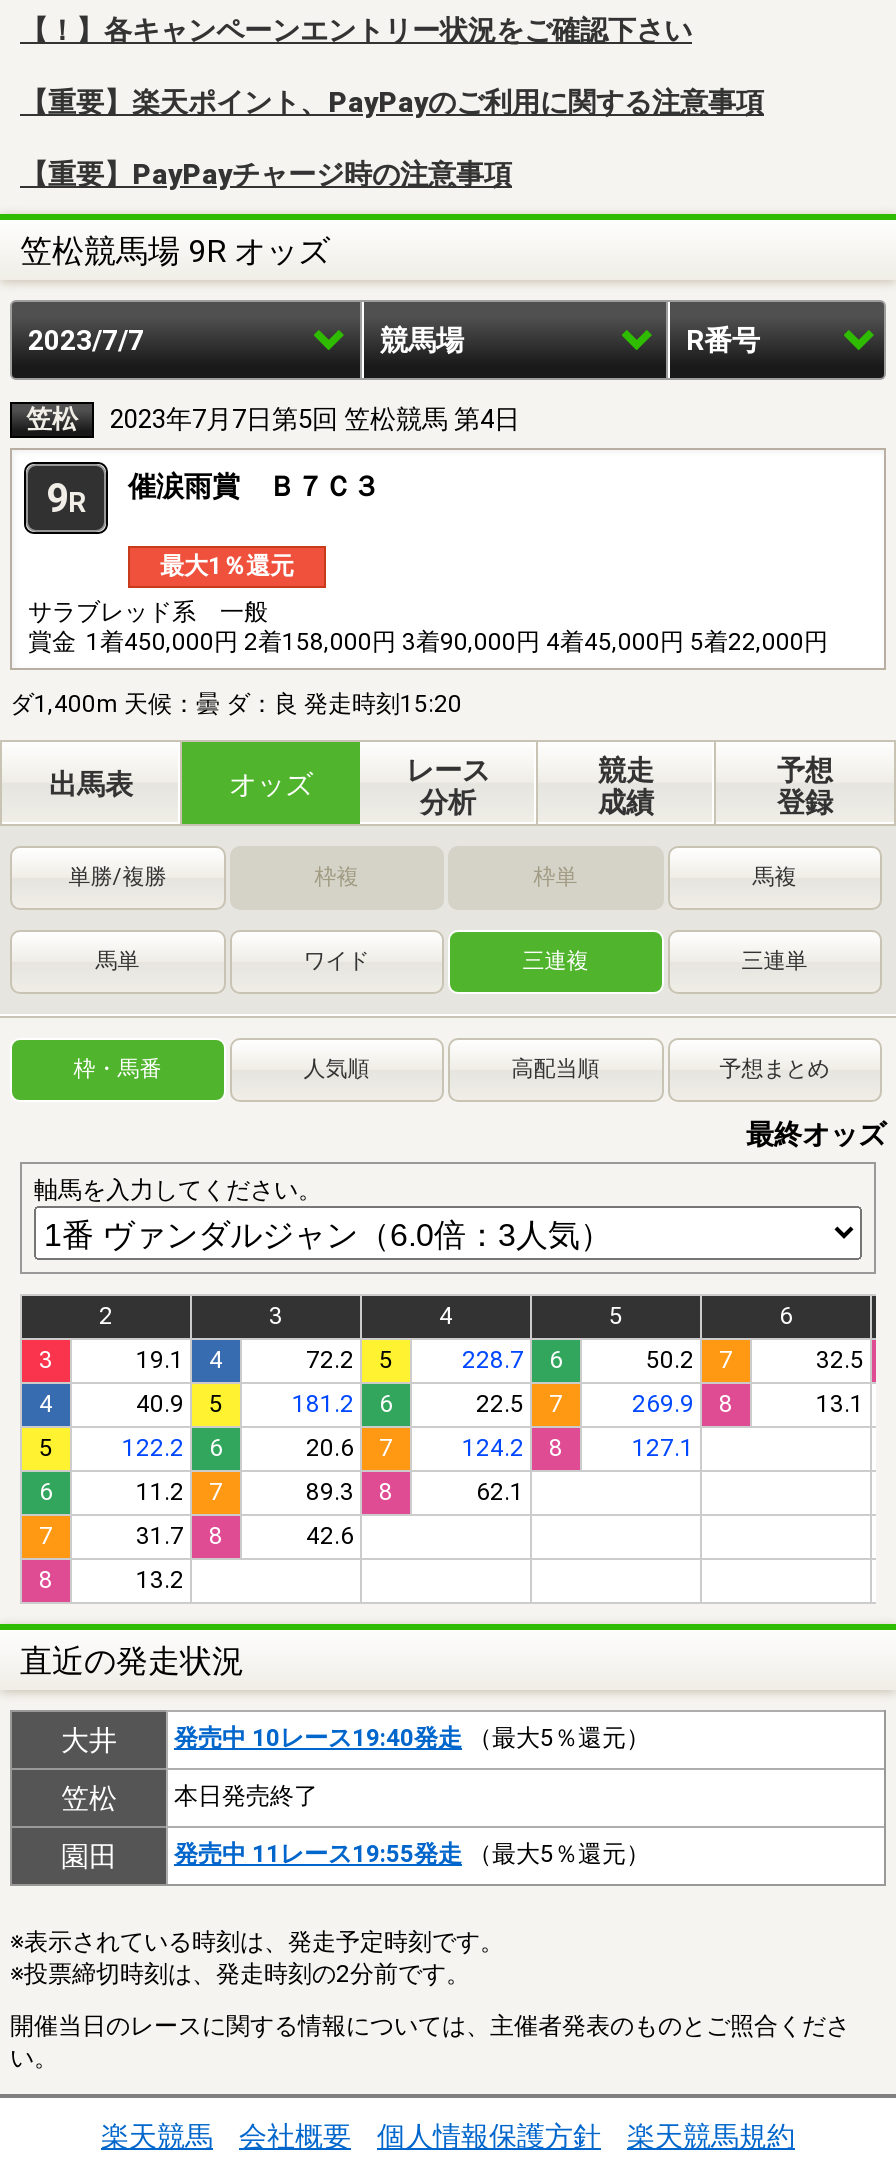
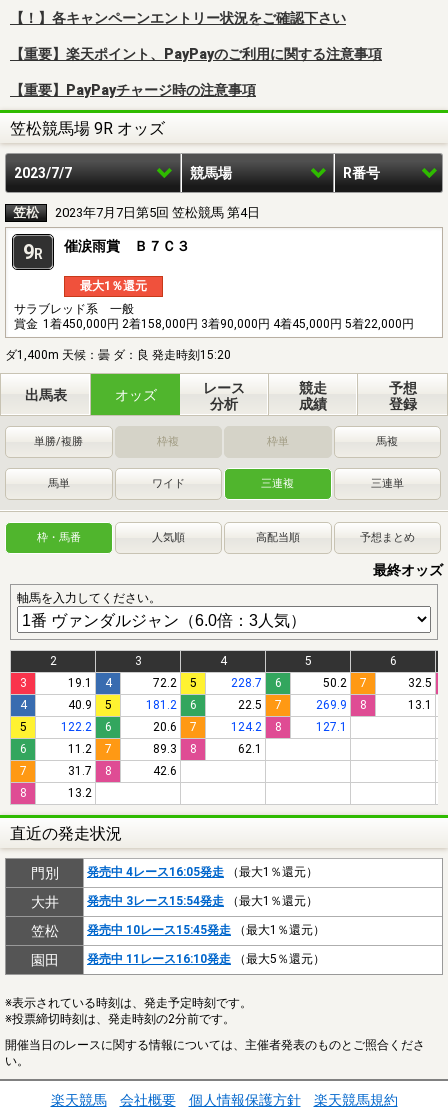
+ 門別
+ 発売中 4レース16:05発走（最大1％還元）

- 発売中 10レース19:40発走（最大5％還元）
+ 発売中 3レース15:54発走（最大1％還元）

- 本日発売終了
+ 発売中 10レース15:45発走（最大1％還元）

- 発売中 11レース19:55発走（最大5％還元）
+ 発売中 11レース16:10発走（最大5％還元）
